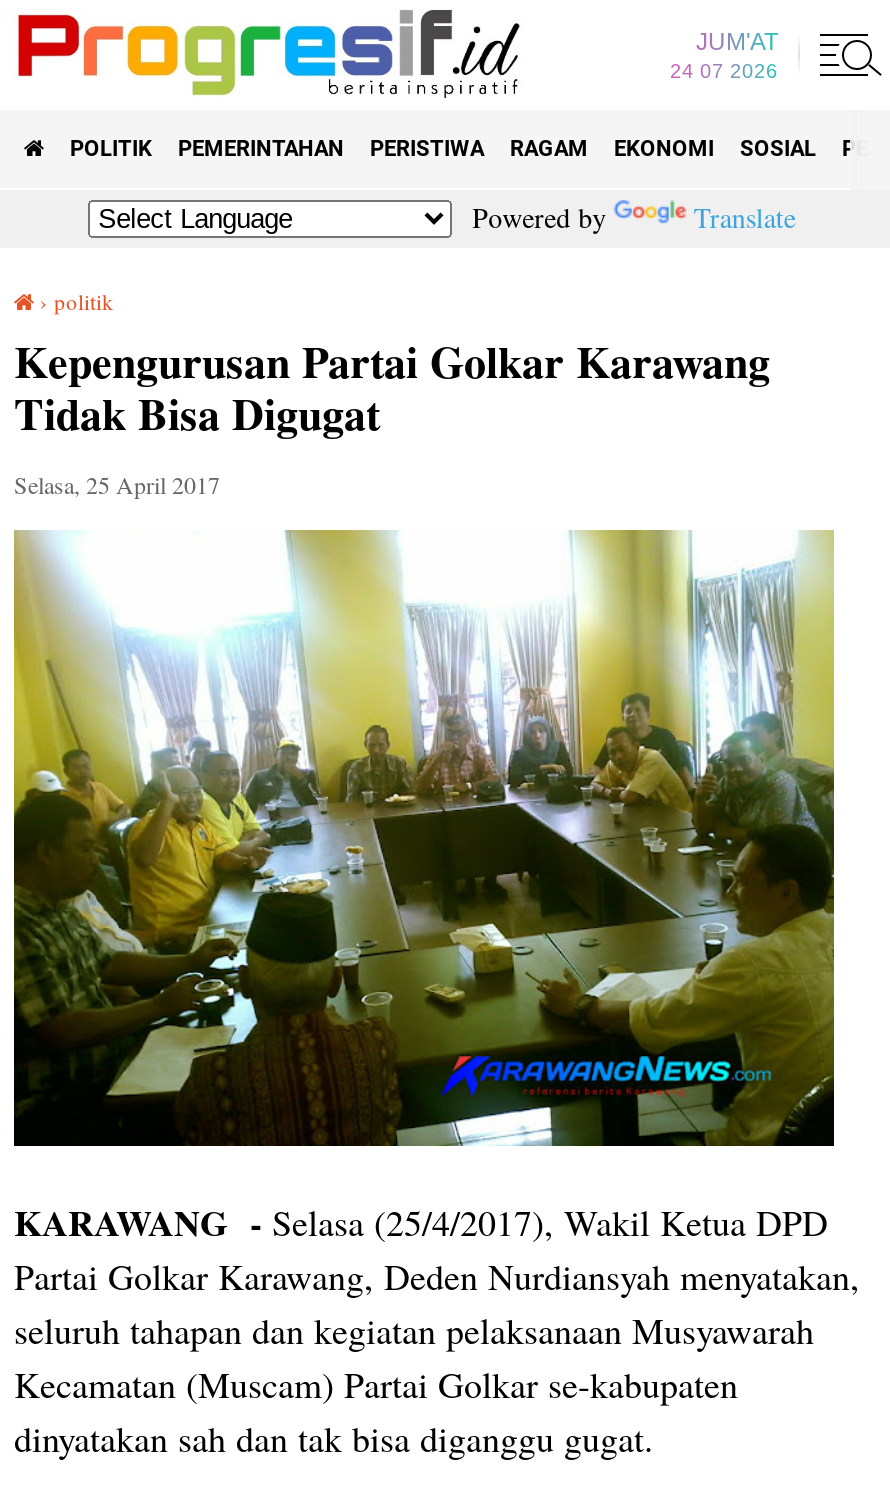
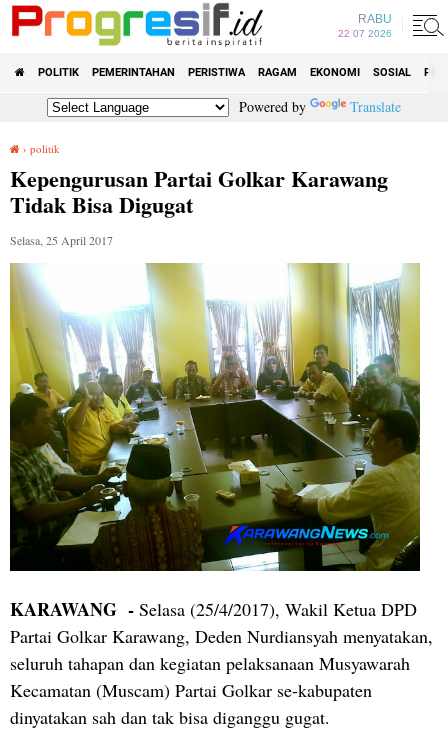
- JUM'AT
- 24 07 2026
+ RABU
+ 22 07 2026
